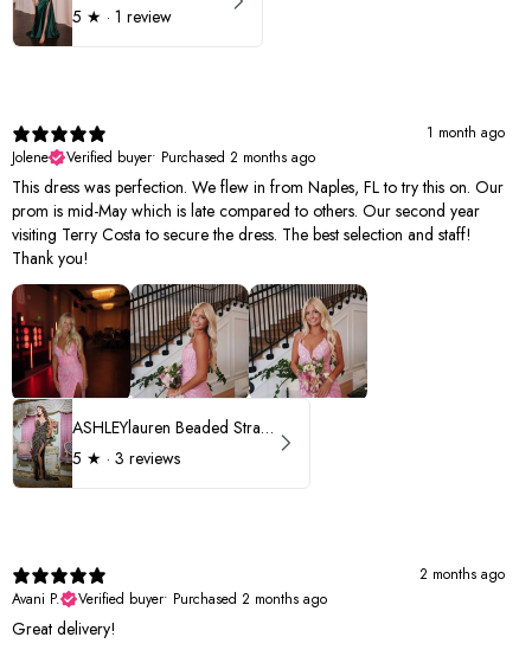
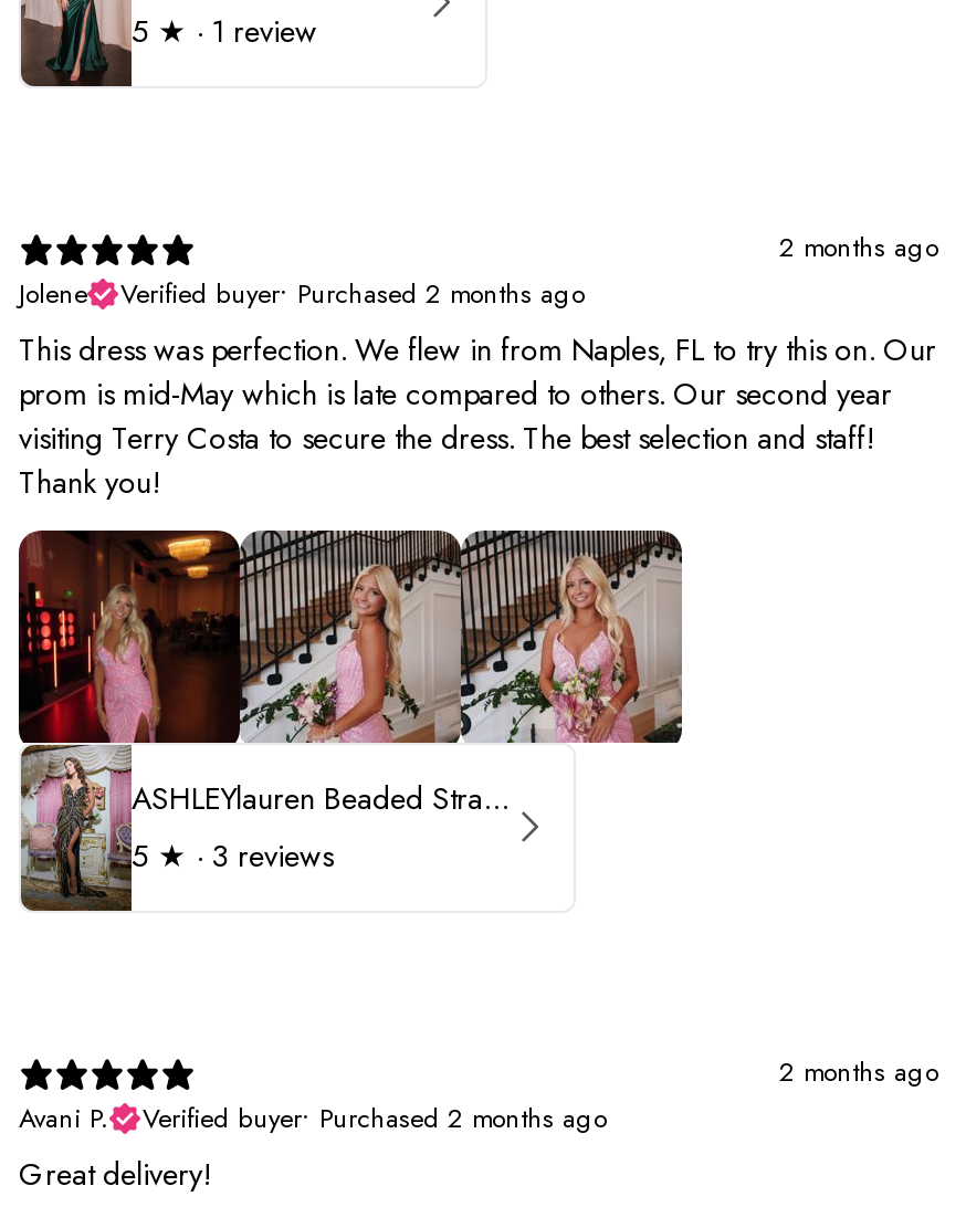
- 1 month ago
+ 2 months ago
